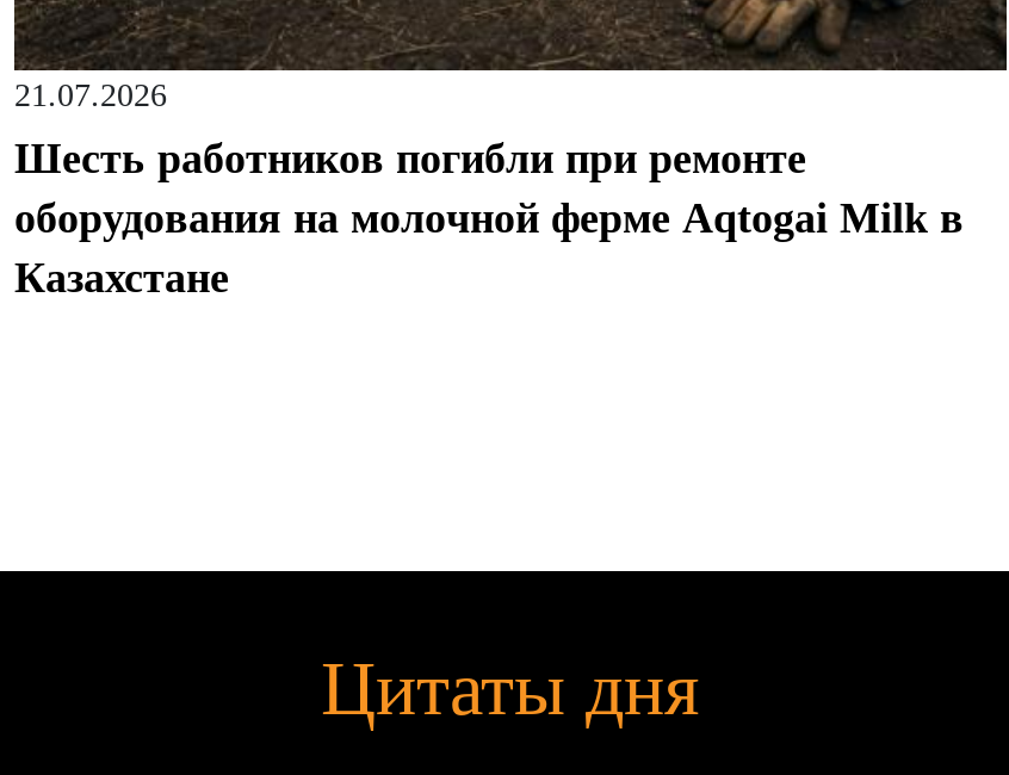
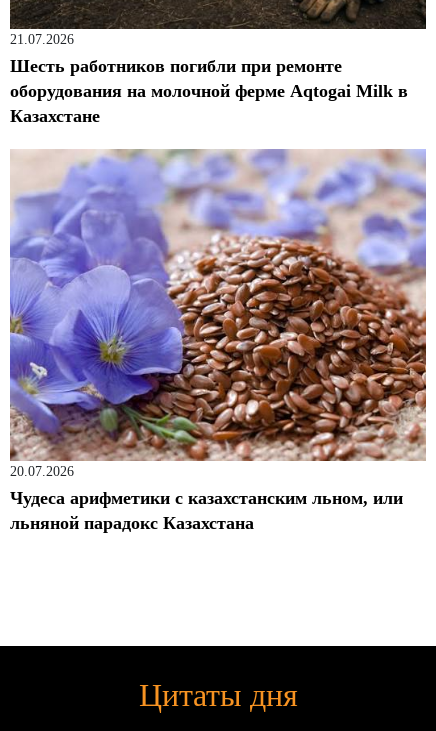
+ [image]
+ 20.07.2026
+ Чудеса арифметики с казахстанским льном, или
+ льняной парадокс Казахстана
